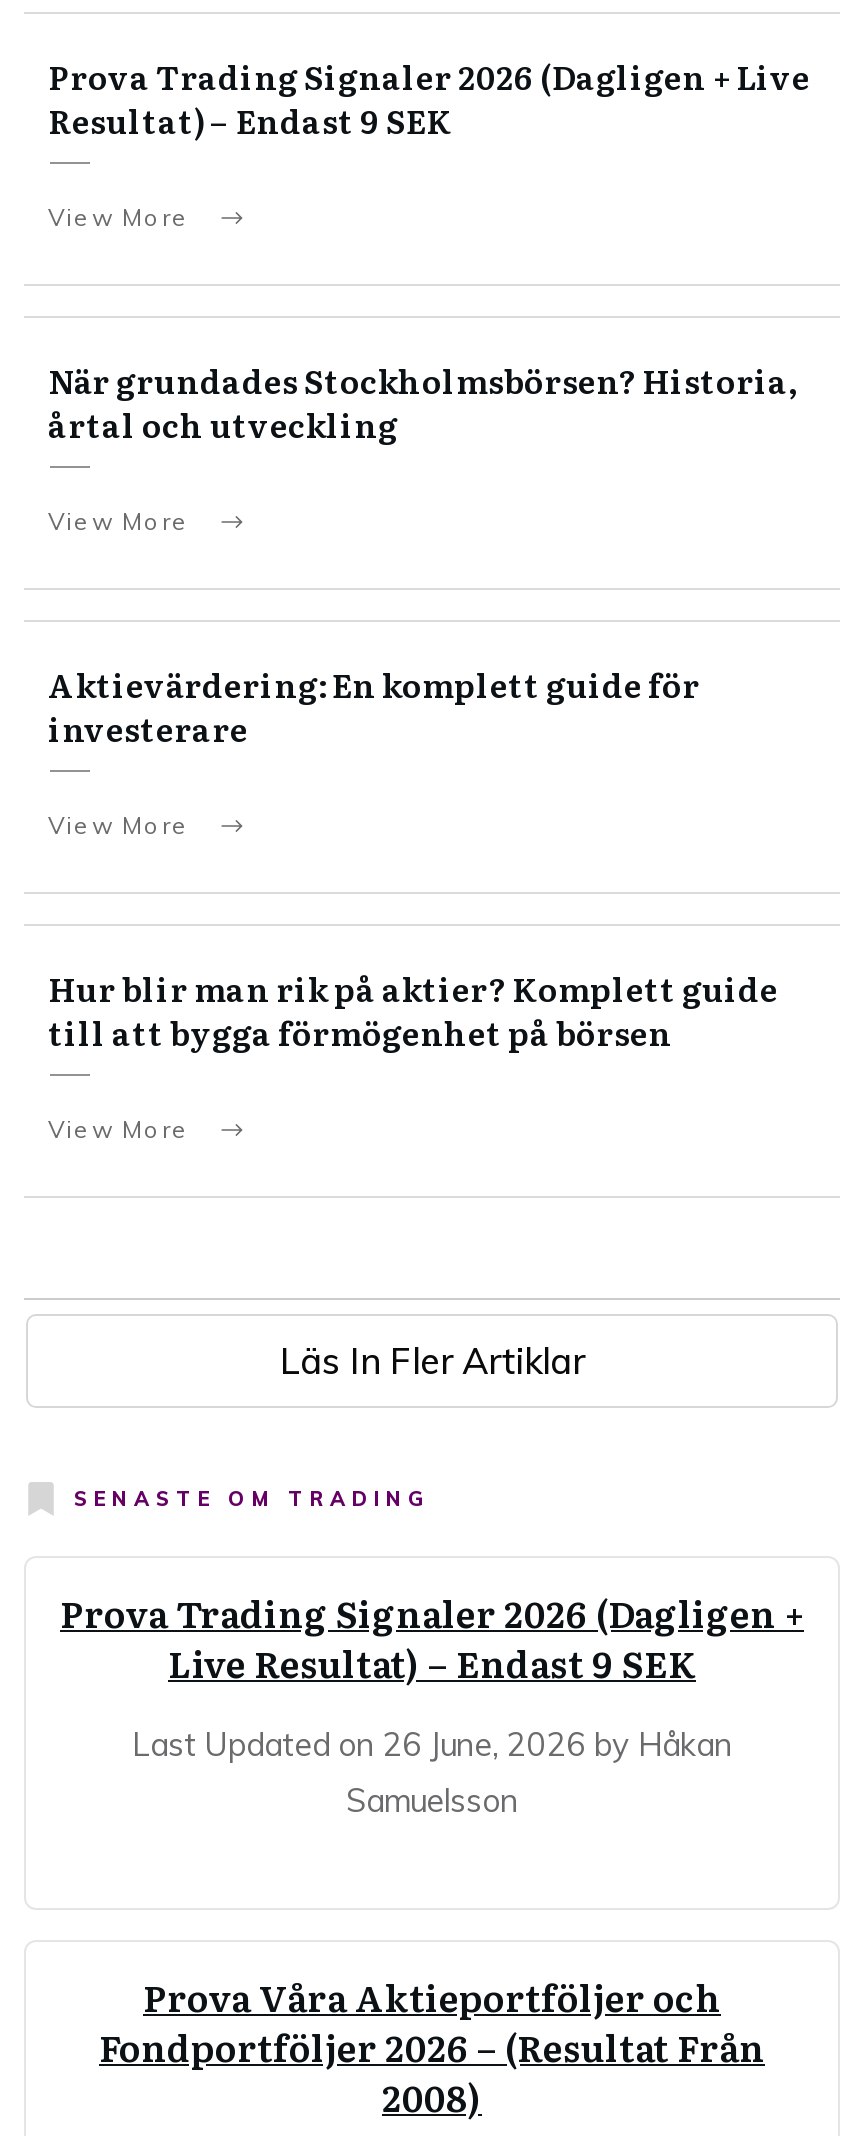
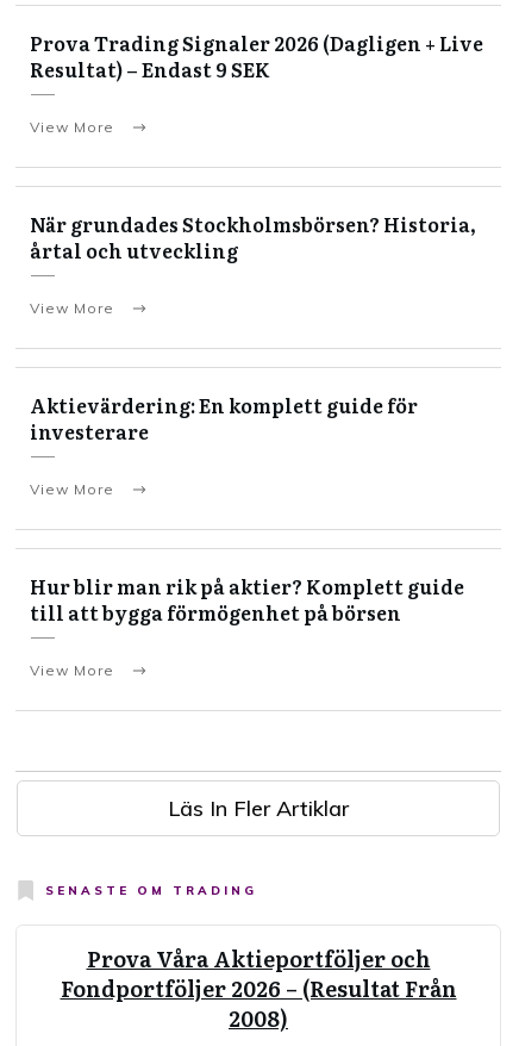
- Prova Trading Signaler 2026 (Dagligen +
- Live Resultat) – Endast 9 SEK
- Last Updated on 26 June, 2026 by Håkan
- Samuelsson
